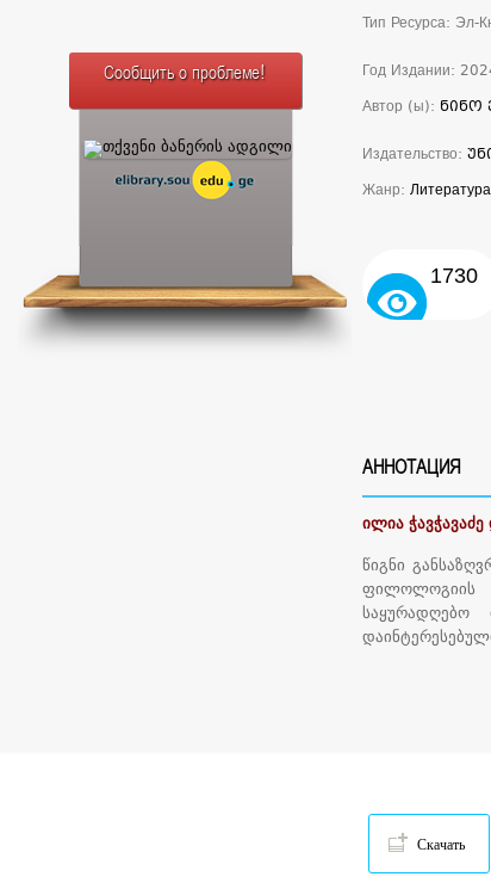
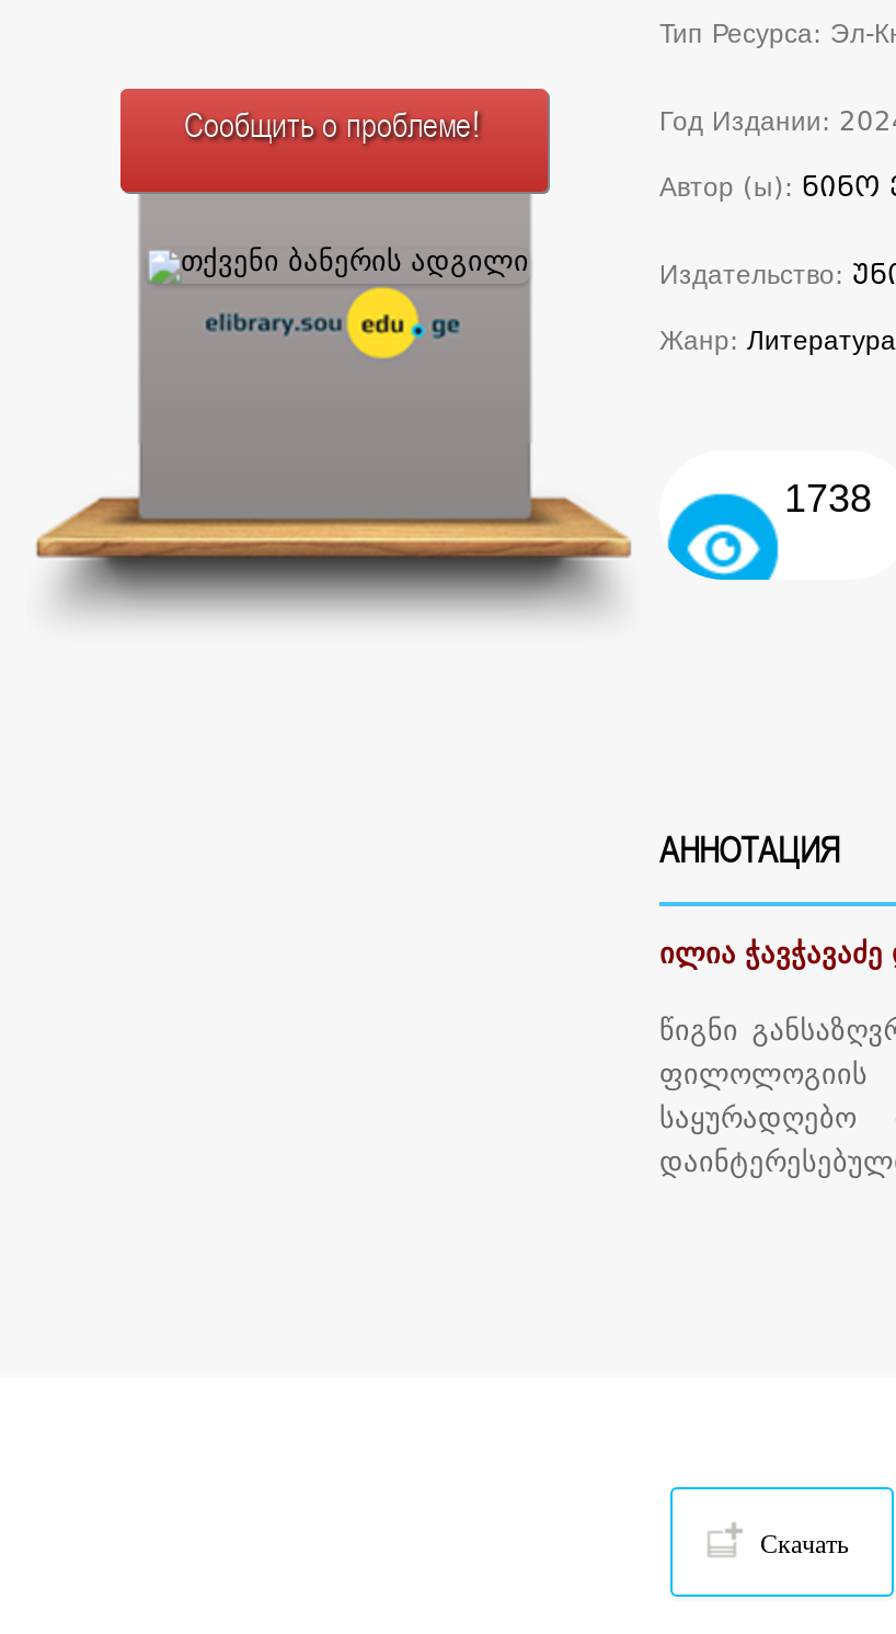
- 1730
+ 1738
